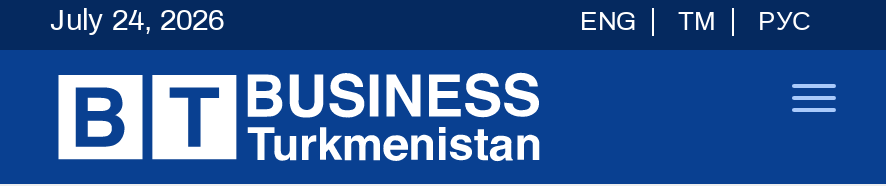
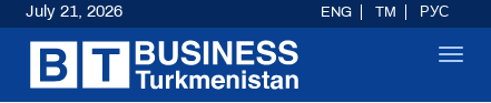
- July 24, 2026
+ July 21, 2026
